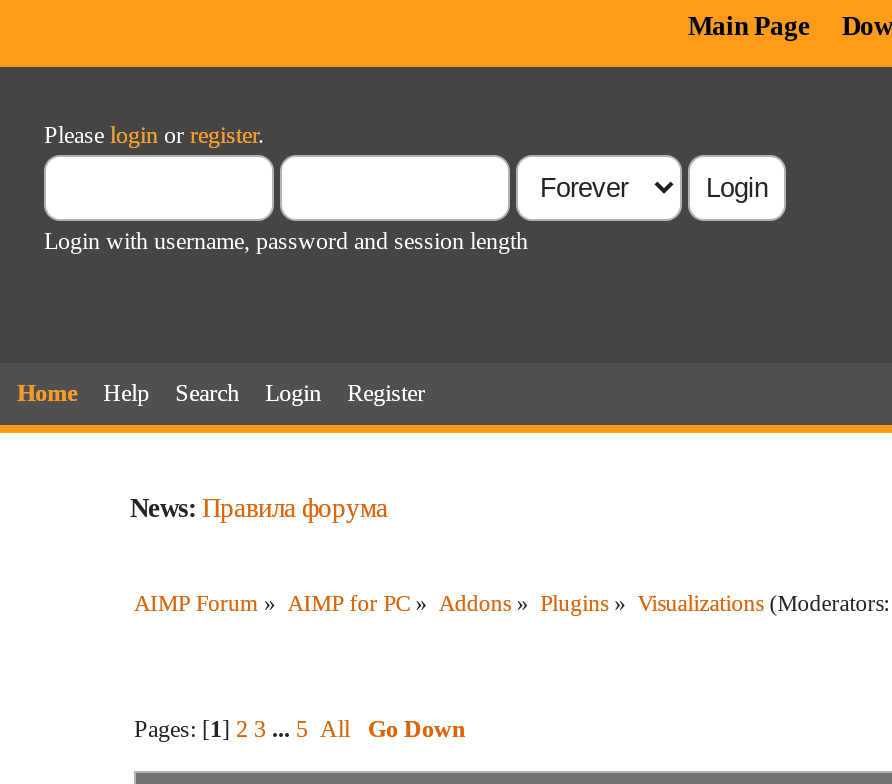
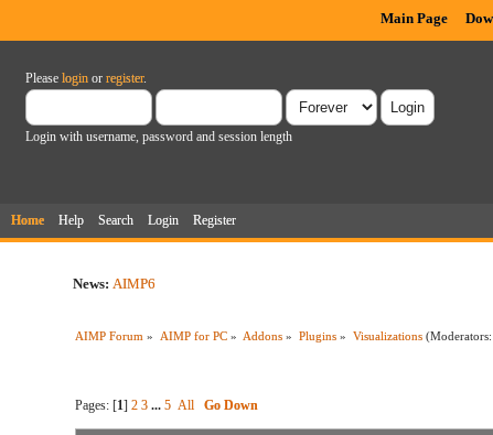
- News: Правила форума
+ News: AIMP6
